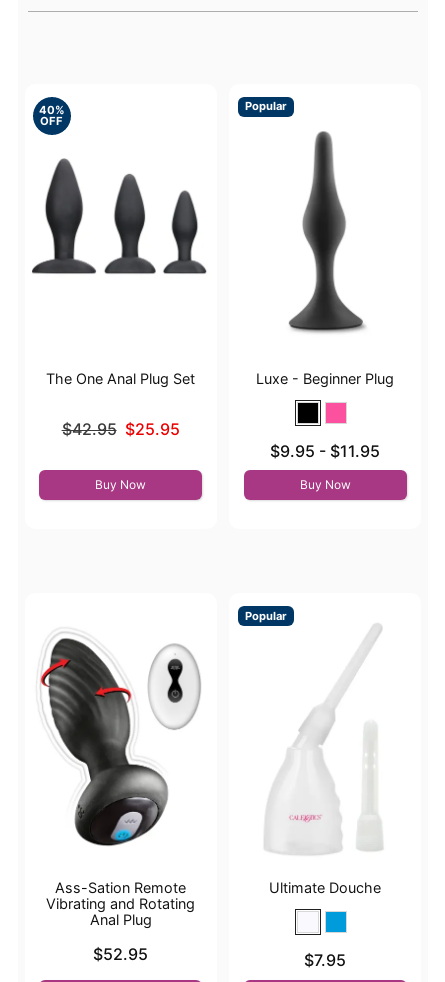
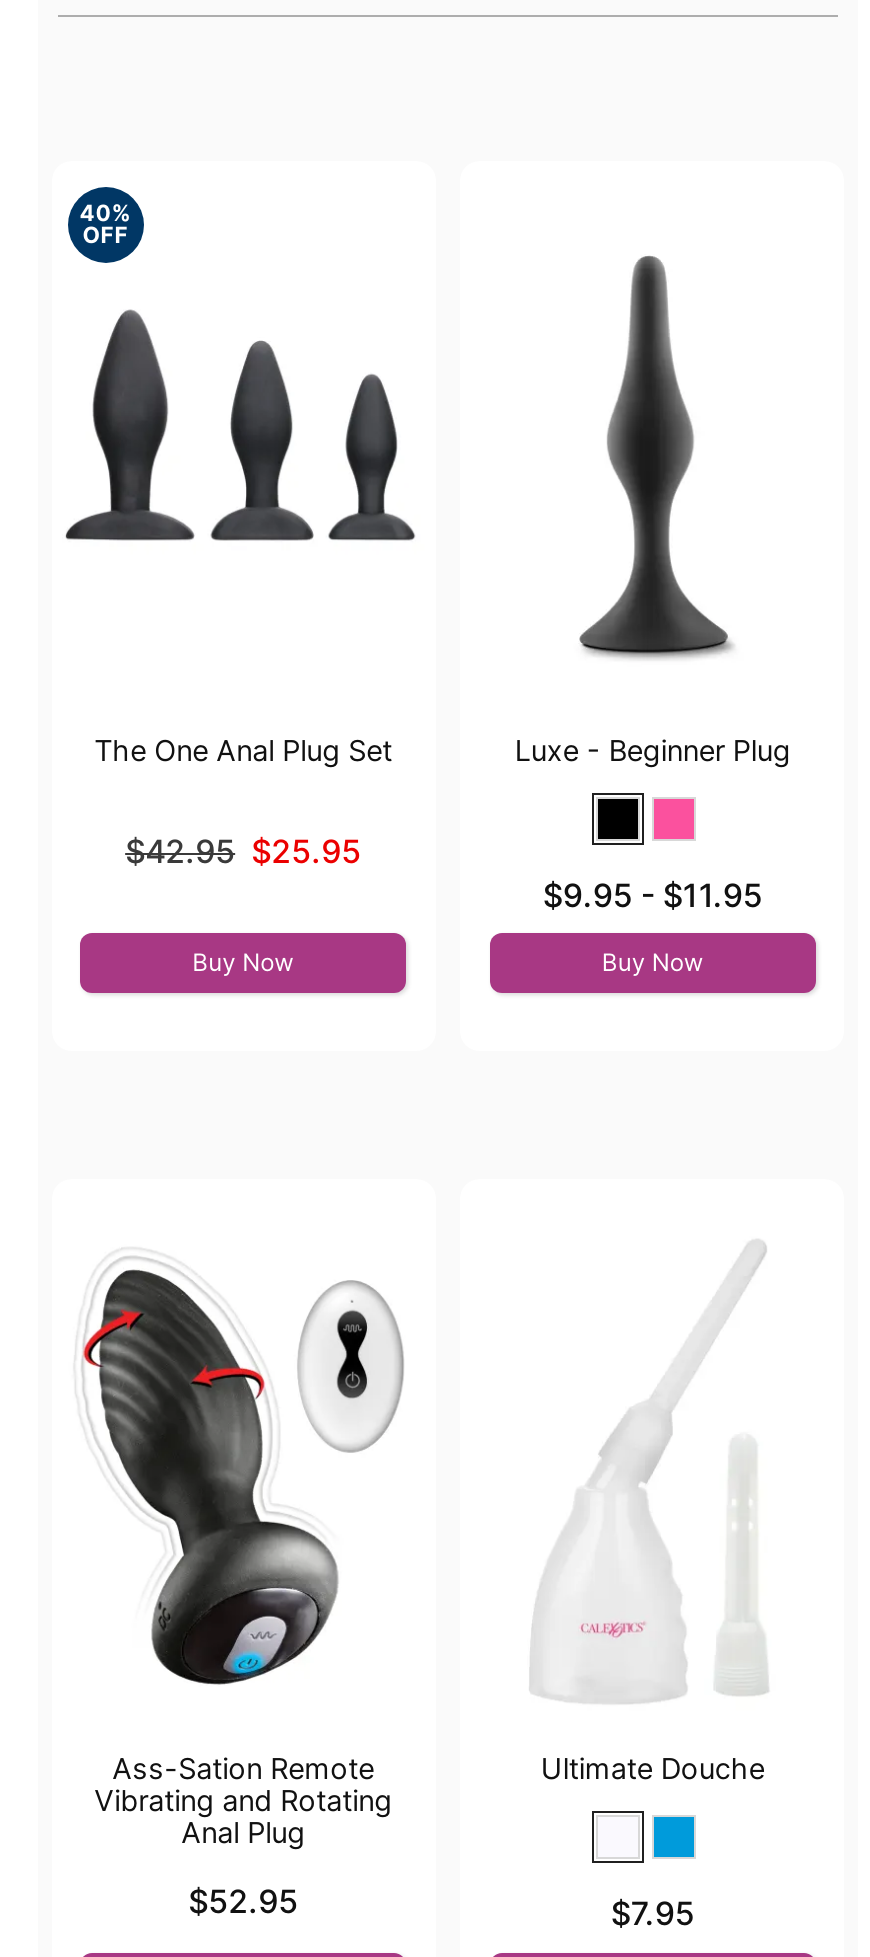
- Popular

- Popular
